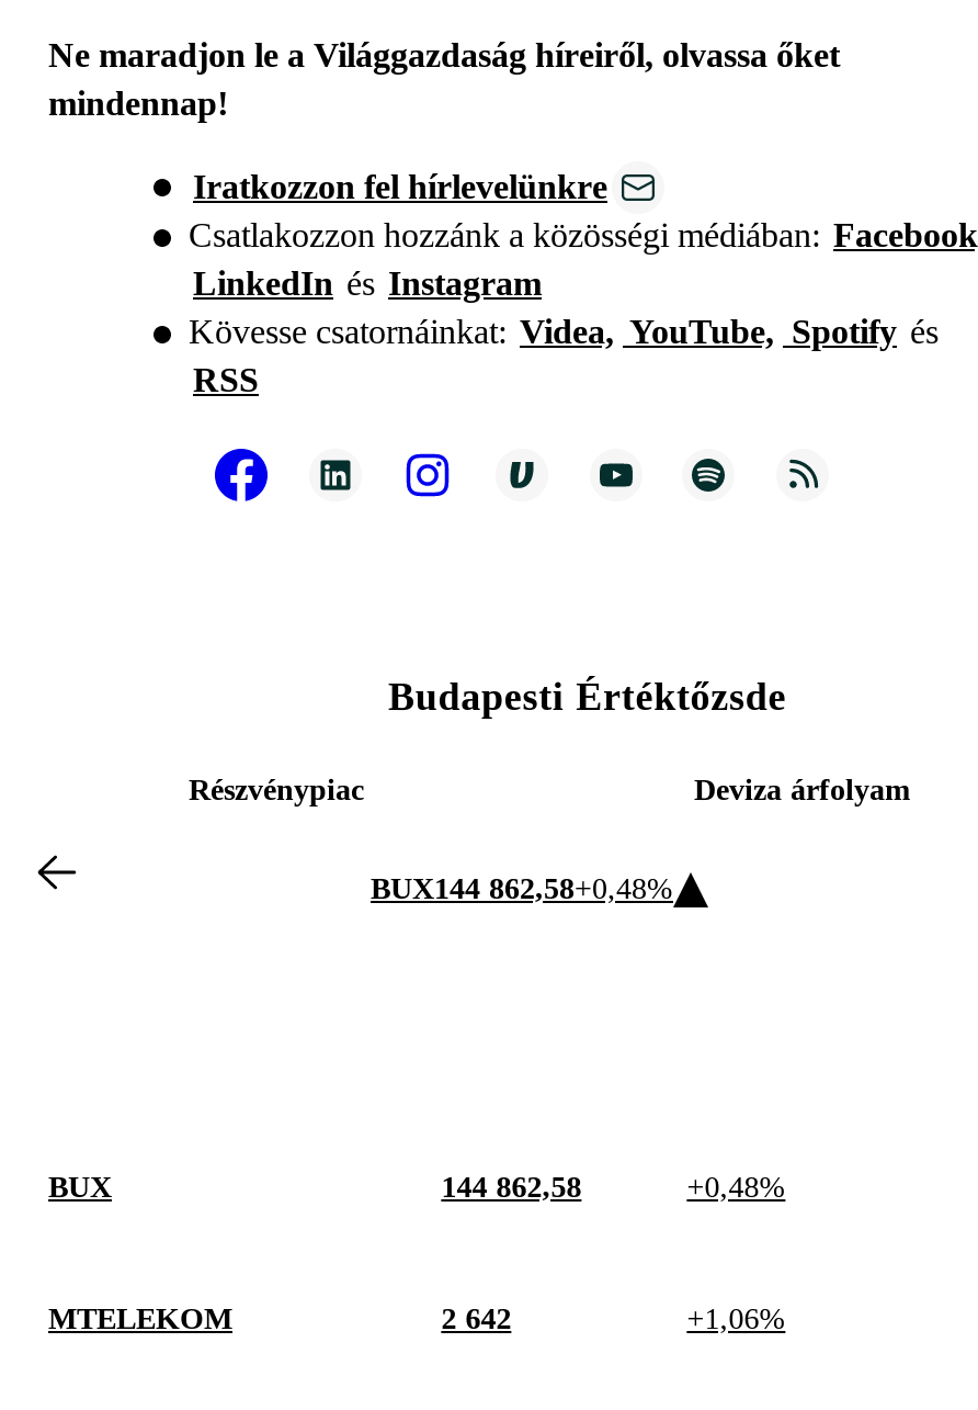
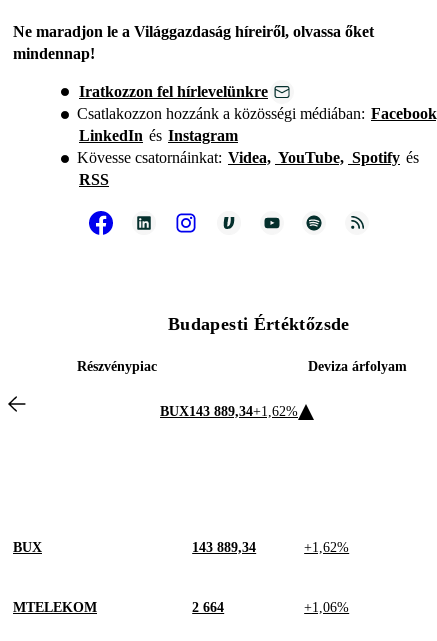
- BUX144 862,58+0,48%
+ BUX143 889,34+1,62%

- 144 862,58
+ 143 889,34

- +0,48%
+ +1,62%

- 2 642
+ 2 664
